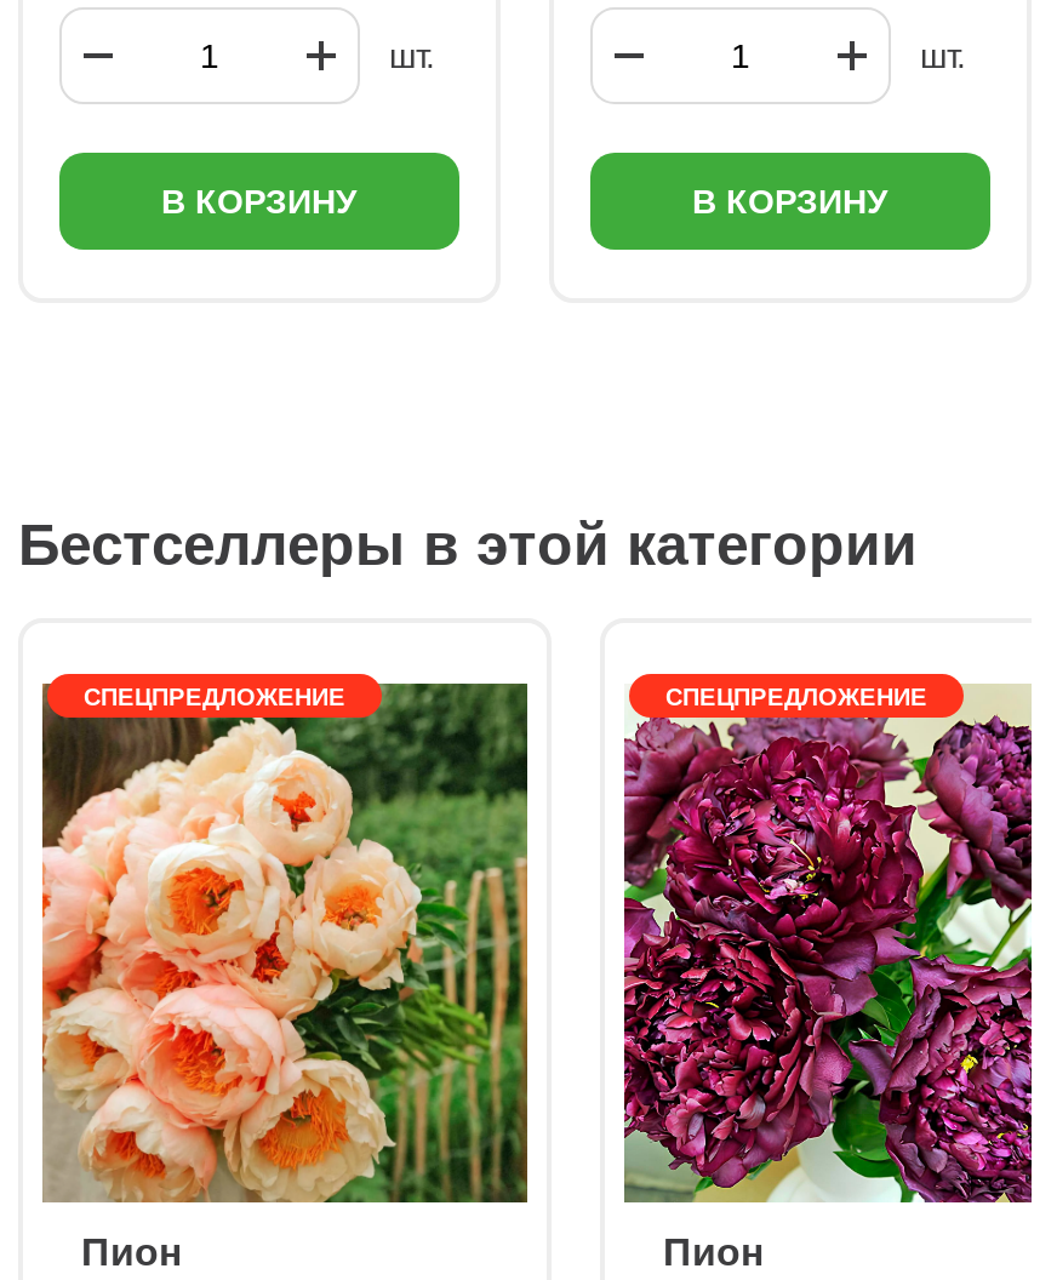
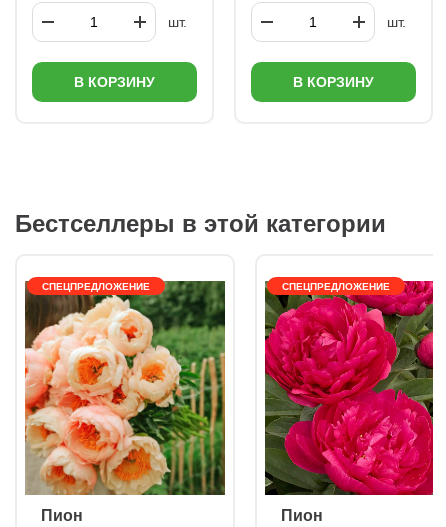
- [image]
+ [image]
